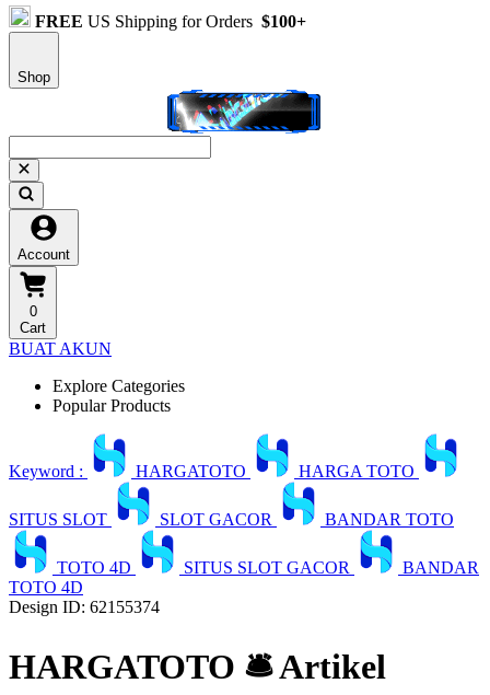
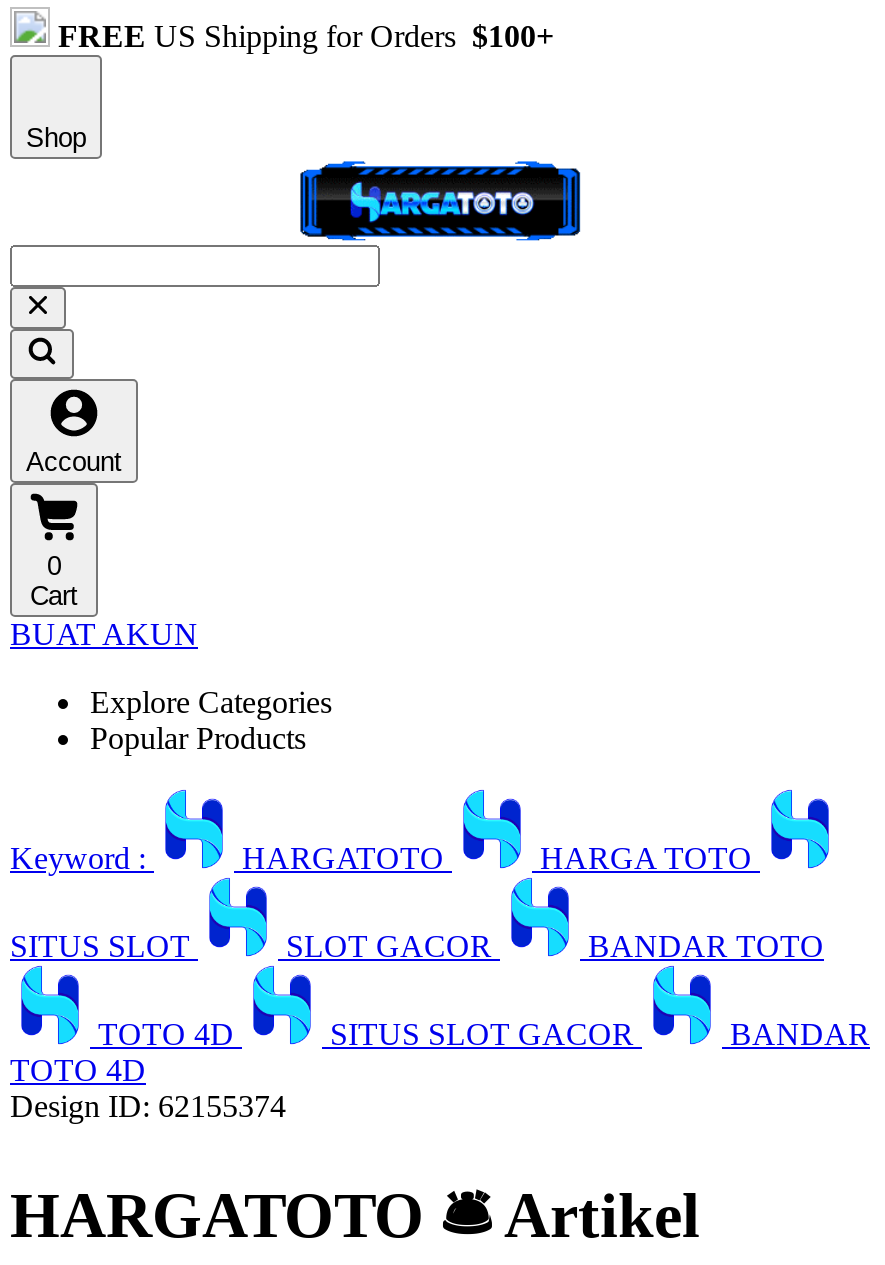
- [image]
+ [image]
